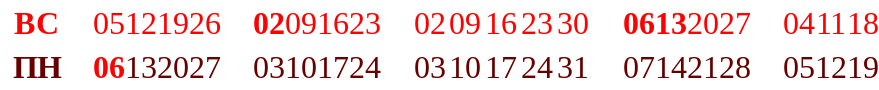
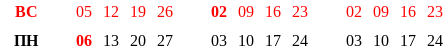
- 05121926
- 02091623
- 02 09 16 23 30
- 06132027
- 0411 18
+ 05
+ 12
+ 19
+ 26
+ 02
+ 09
+ 16
+ 23
+ 02
+ 09
+ 16
+ 23

- 06132027
- 03101724
- 03 10 17 24 31
- 071421 28
- 051219
+ 06
+ 13
+ 20
+ 27
+ 03
+ 10
+ 17
+ 24
+ 03
+ 10
+ 17
+ 24
